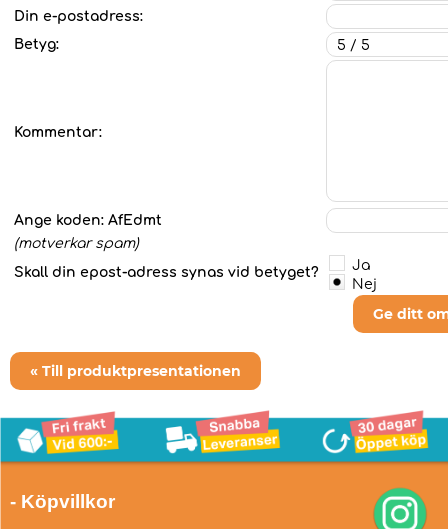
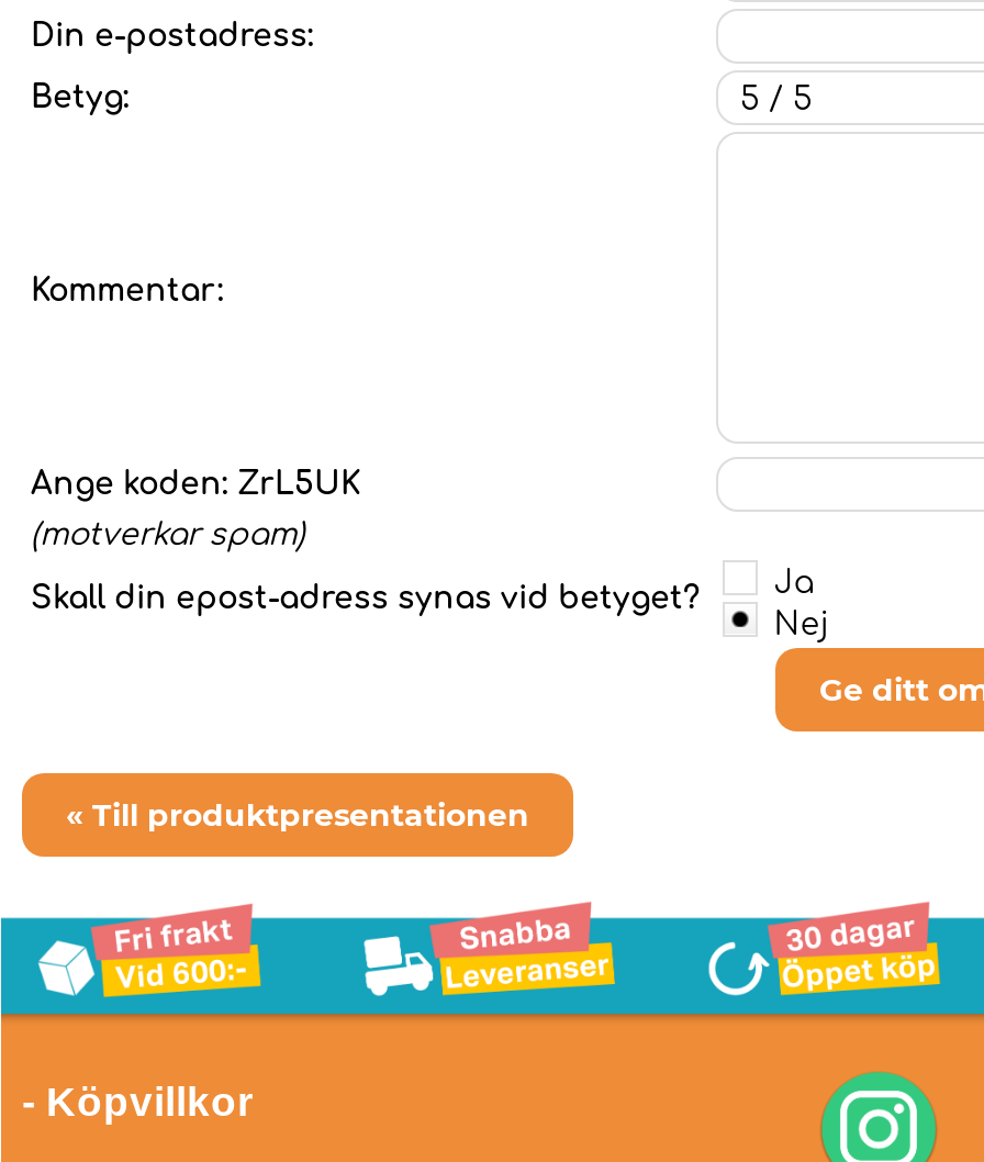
- Ange koden: AfEdmt
+ Ange koden: ZrL5UK
